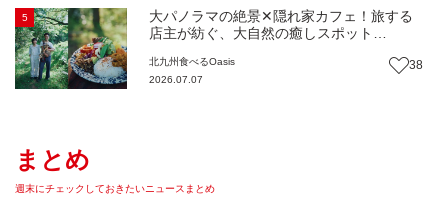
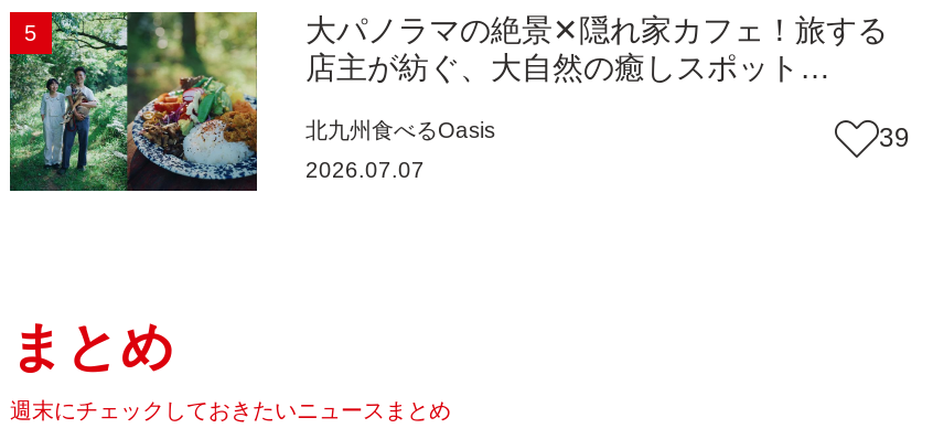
- 38
+ 39
